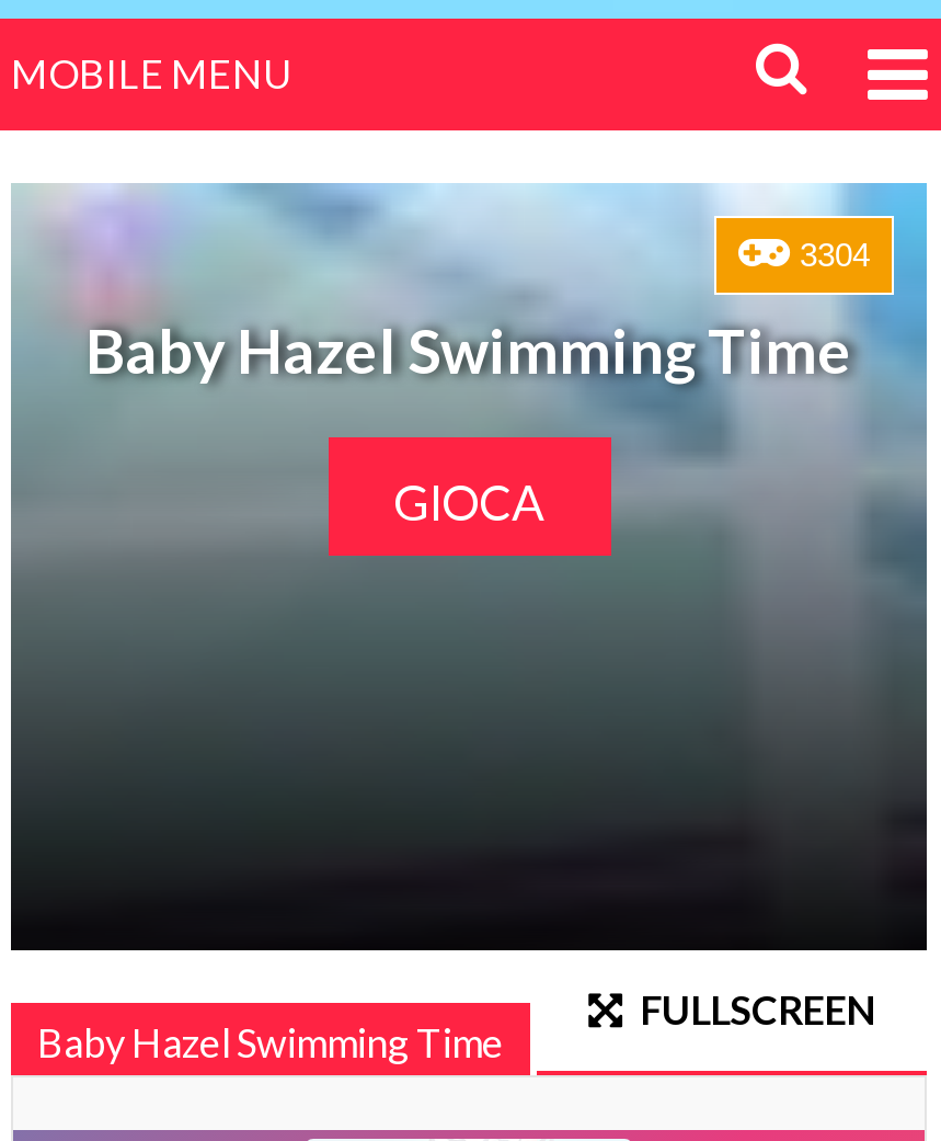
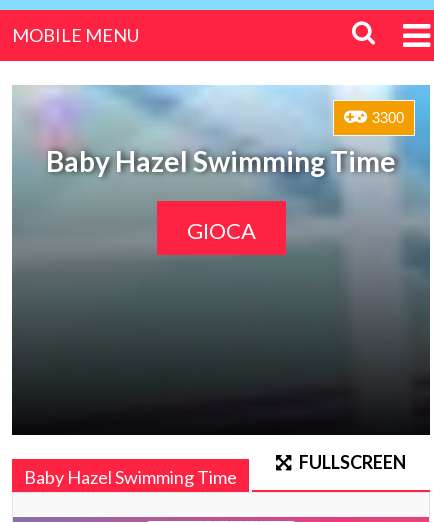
- 3304
+ 3300
